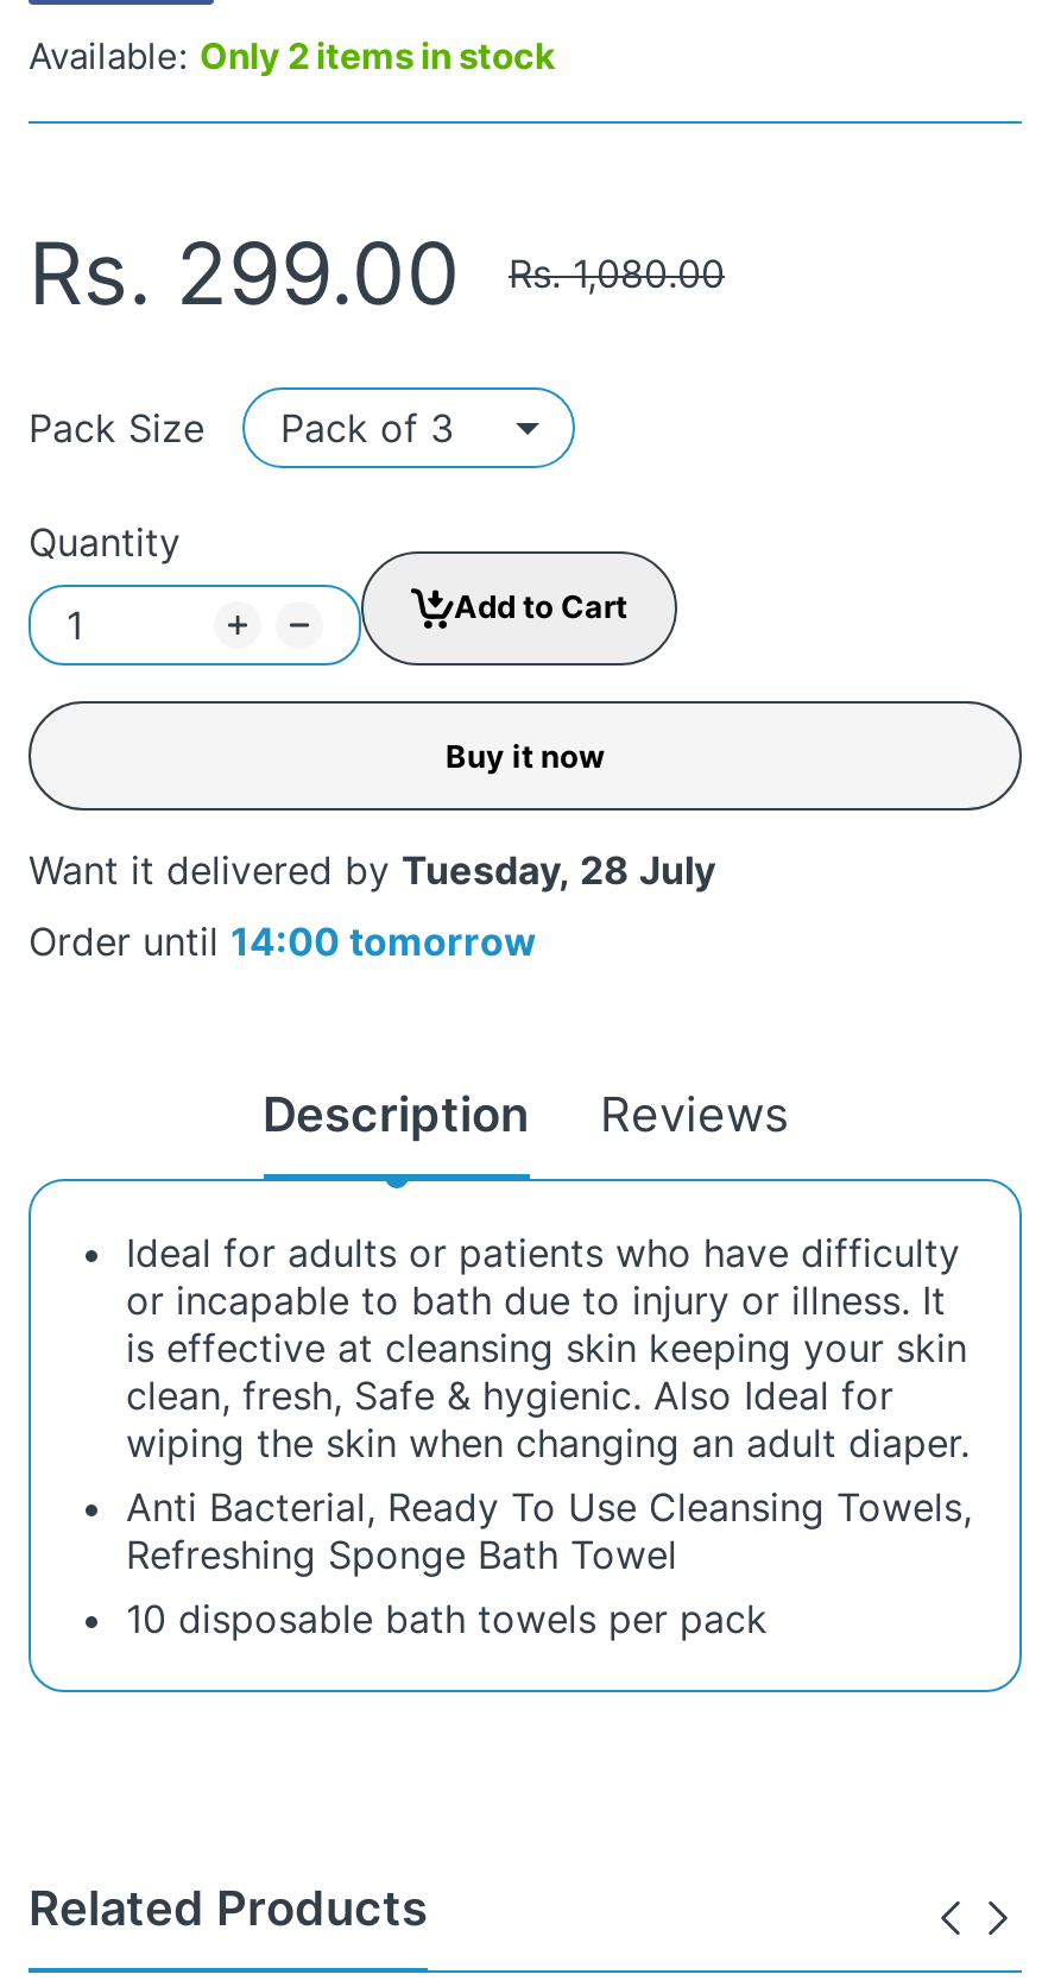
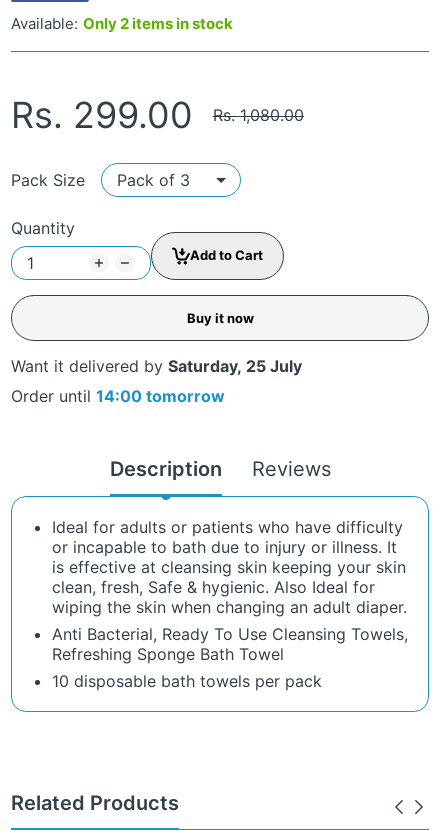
- Want it delivered by Tuesday, 28 July
+ Want it delivered by Saturday, 25 July
